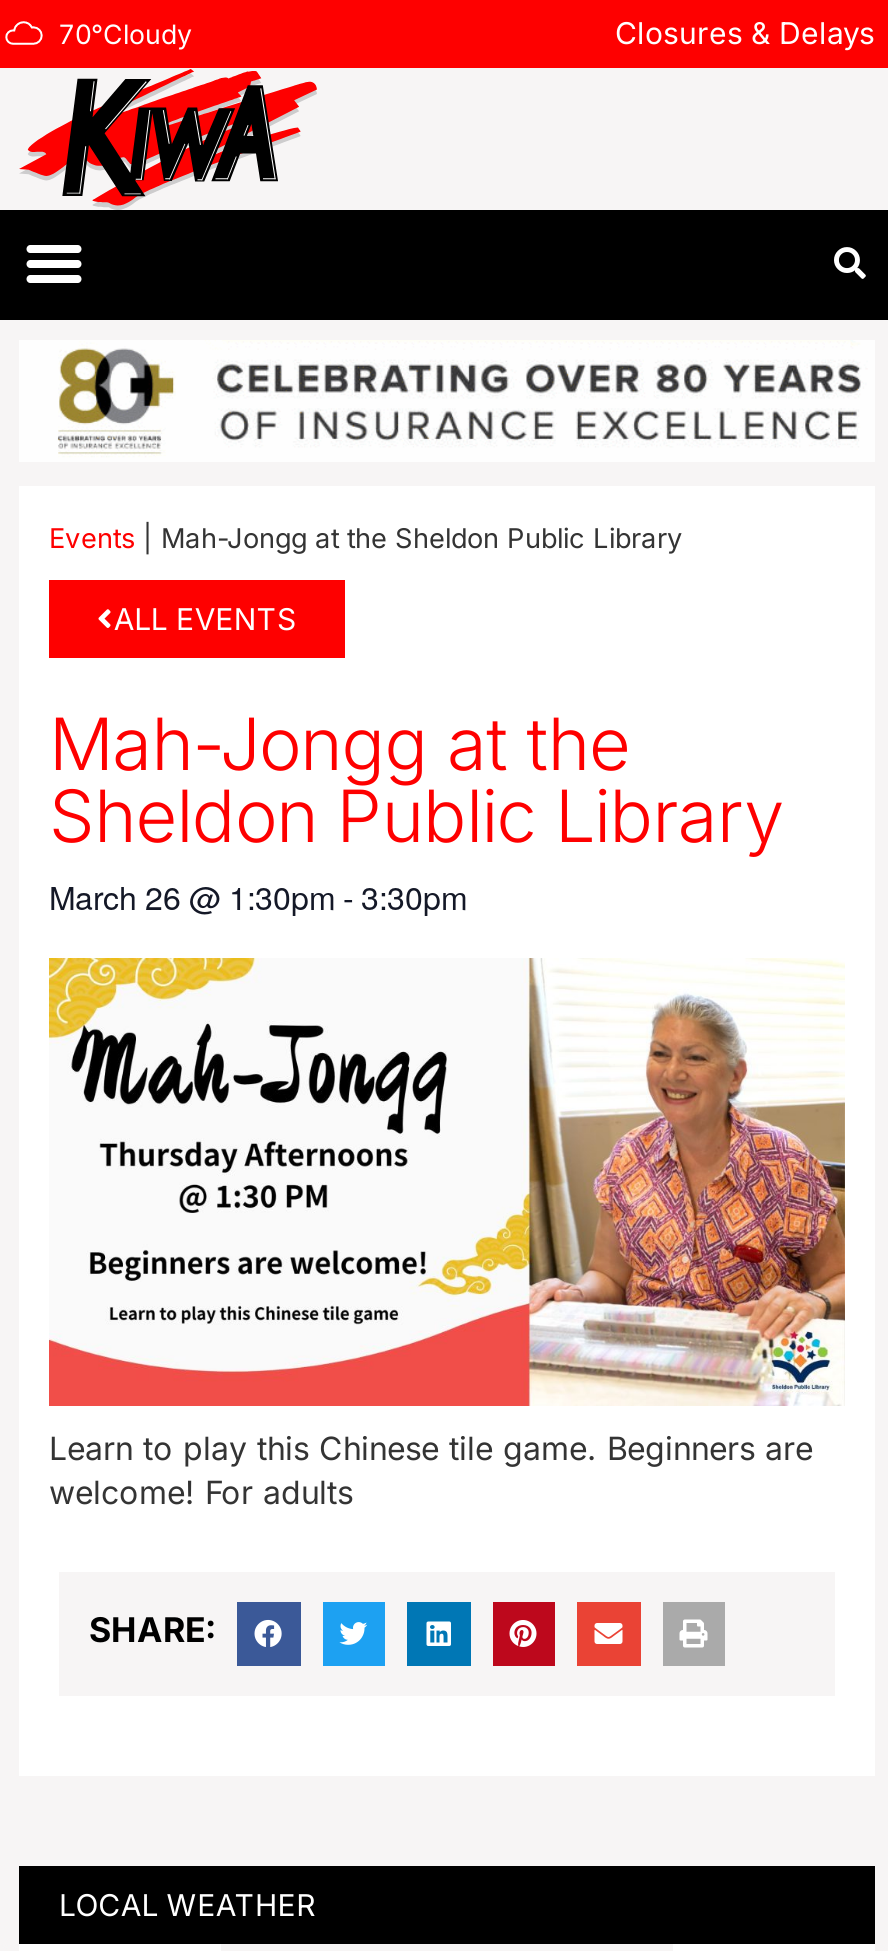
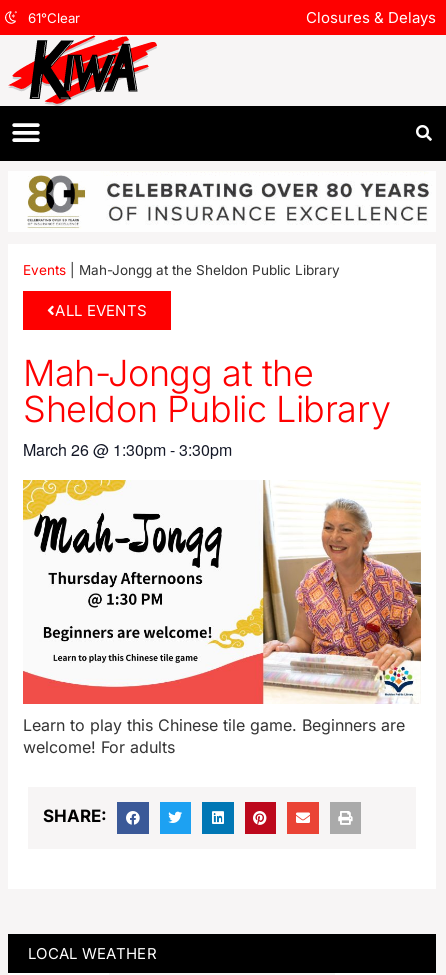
- 70°Cloudy
+ 61°Clear
